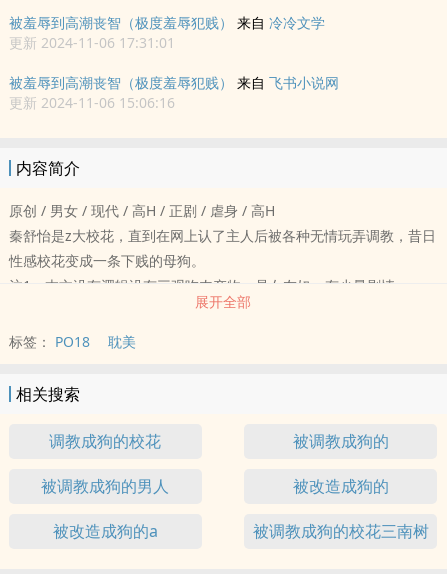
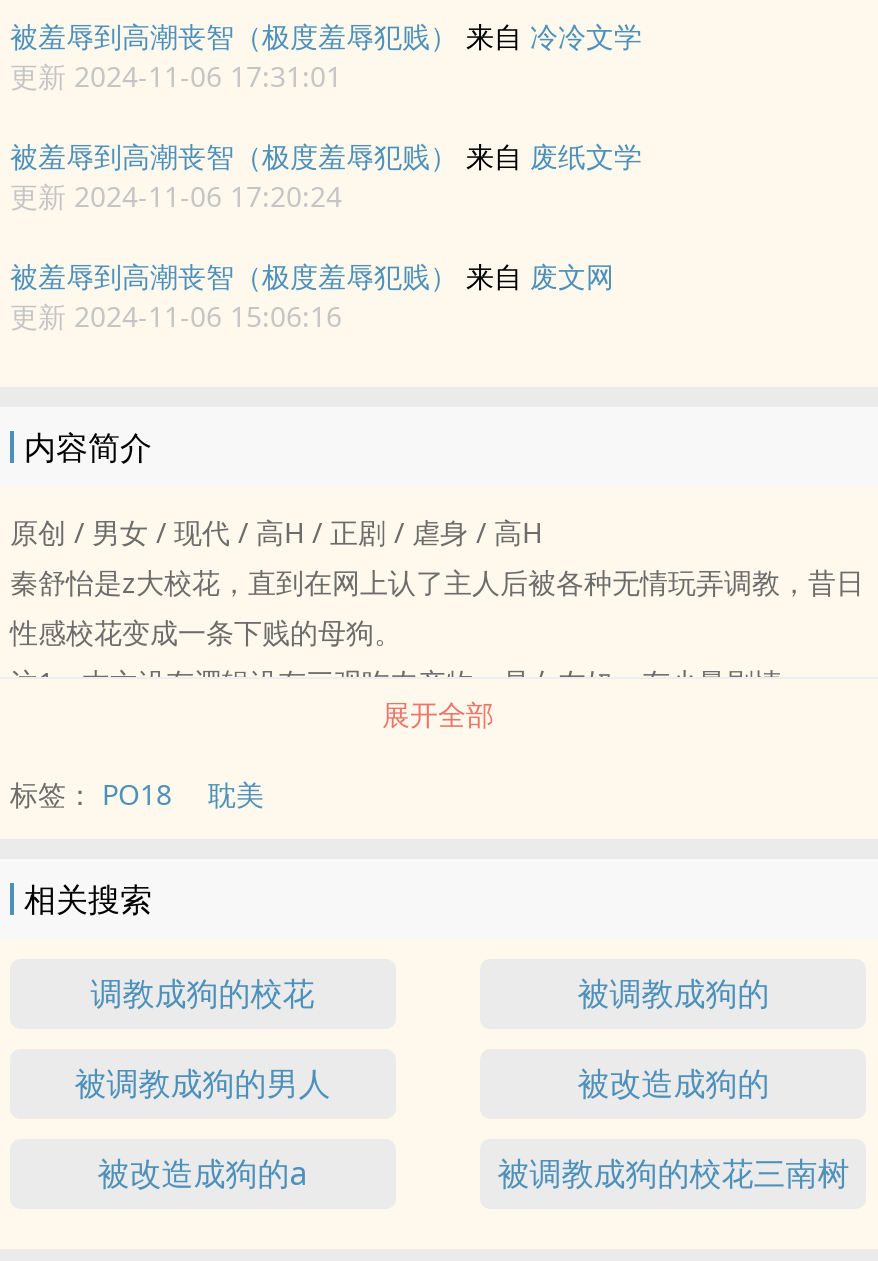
- 被羞辱到高潮丧智（极度羞辱犯贱）来自飞书小说网
+ 被羞辱到高潮丧智（极度羞辱犯贱）来自废纸文学
+ 更新 2024-11-06 17:20:24
+ 被羞辱到高潮丧智（极度羞辱犯贱）来自废文网
